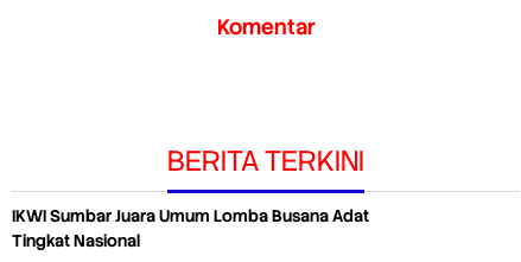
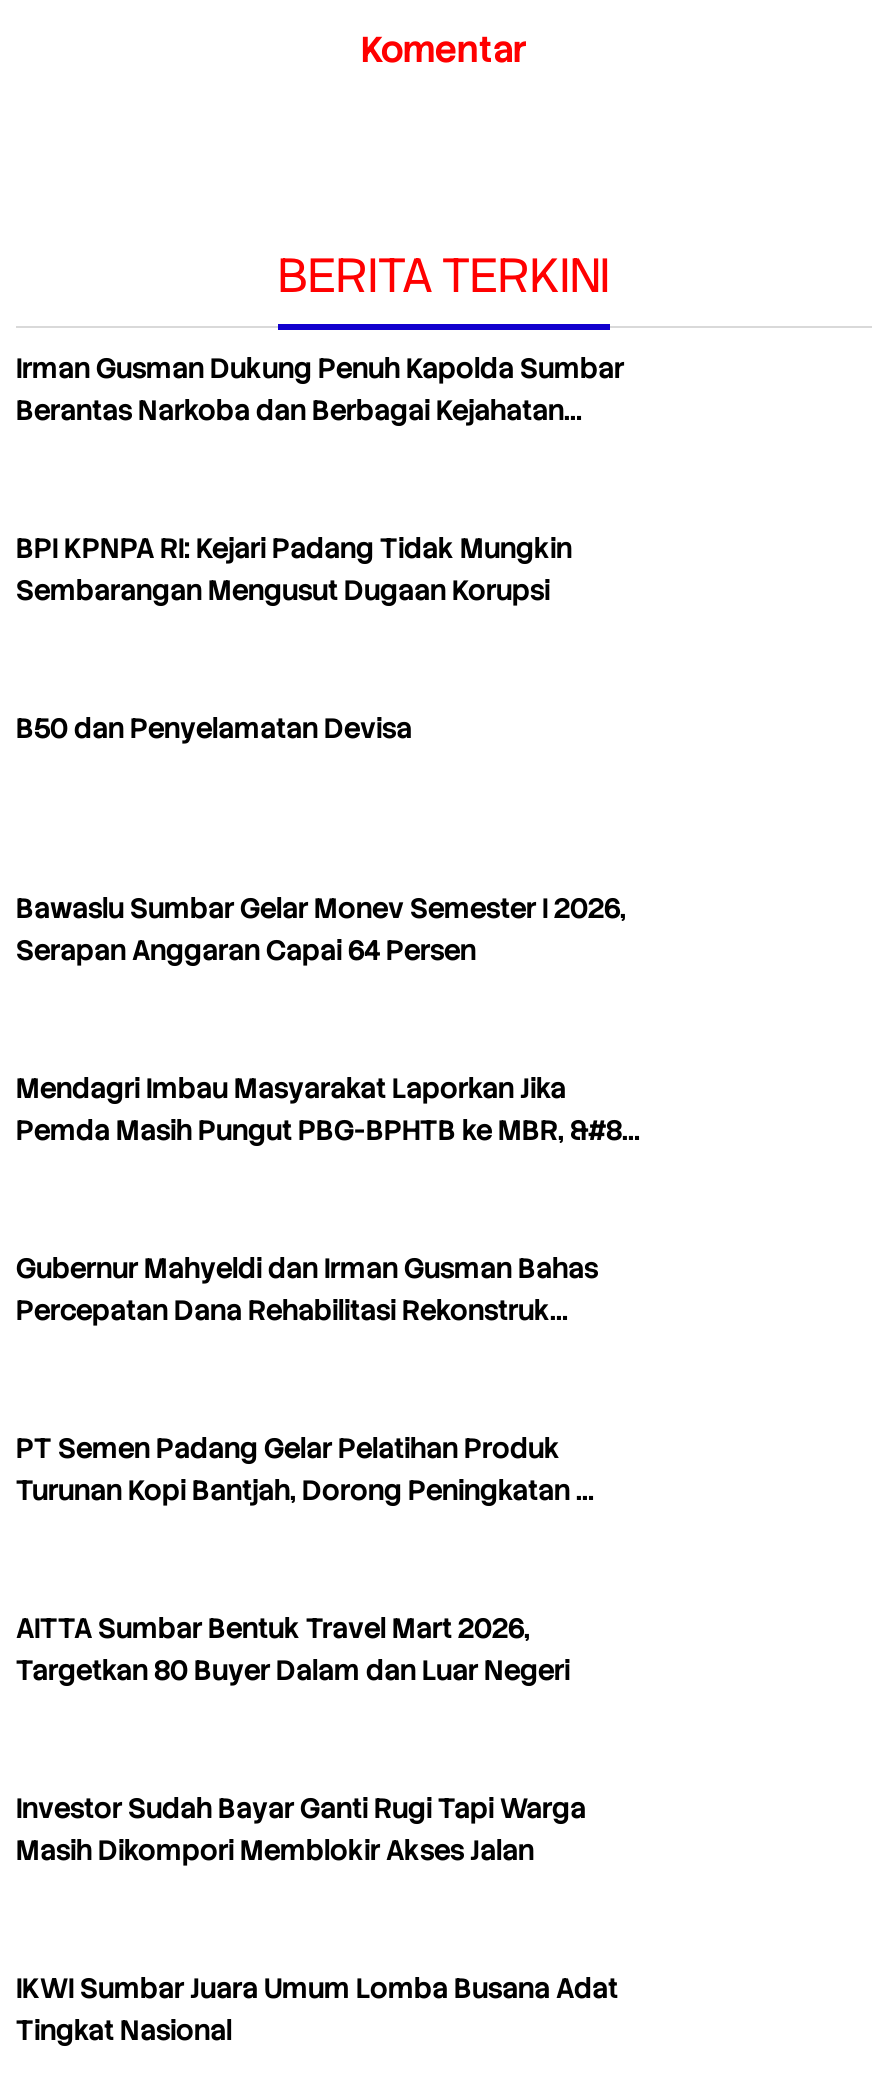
+ Irman Gusman Dukung Penuh Kapolda Sumbar
+ Berantas Narkoba dan Berbagai Kejahatan…

+ BPI KPNPA RI: Kejari Padang Tidak Mungkin
+ Sembarangan Mengusut Dugaan Korupsi

+ B50 dan Penyelamatan Devisa

+ Bawaslu Sumbar Gelar Monev Semester I 2026,
+ Serapan Anggaran Capai 64 Persen

+ Mendagri Imbau Masyarakat Laporkan Jika
+ Pemda Masih Pungut PBG-BPHTB ke MBR, &#8…

+ Gubernur Mahyeldi dan Irman Gusman Bahas
+ Percepatan Dana Rehabilitasi Rekonstruk…

+ PT Semen Padang Gelar Pelatihan Produk
+ Turunan Kopi Bantjah, Dorong Peningkatan …

+ AITTA Sumbar Bentuk Travel Mart 2026,
+ Targetkan 80 Buyer Dalam dan Luar Negeri

+ Investor Sudah Bayar Ganti Rugi Tapi Warga
+ Masih Dikompori Memblokir Akses Jalan
